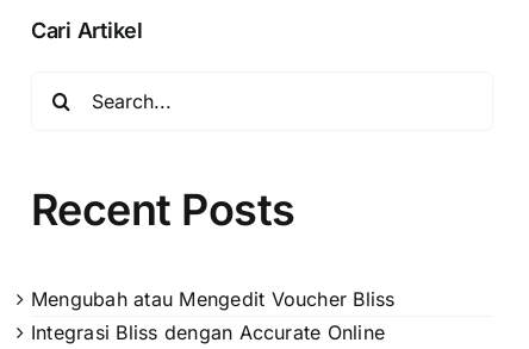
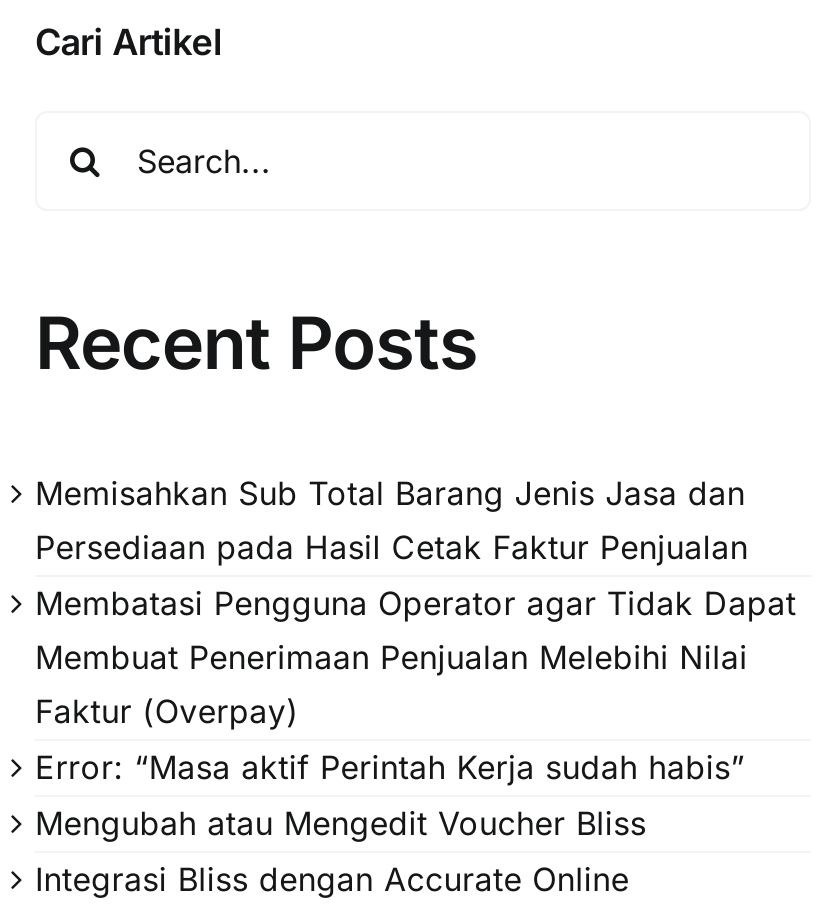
+ Memisahkan Sub Total Barang Jenis Jasa dan
+ Persediaan pada Hasil Cetak Faktur Penjualan
+ Membatasi Pengguna Operator agar Tidak Dapat
+ Membuat Penerimaan Penjualan Melebihi Nilai
+ Faktur (Overpay)
+ Error: “Masa aktif Perintah Kerja sudah habis”
